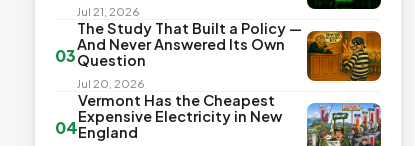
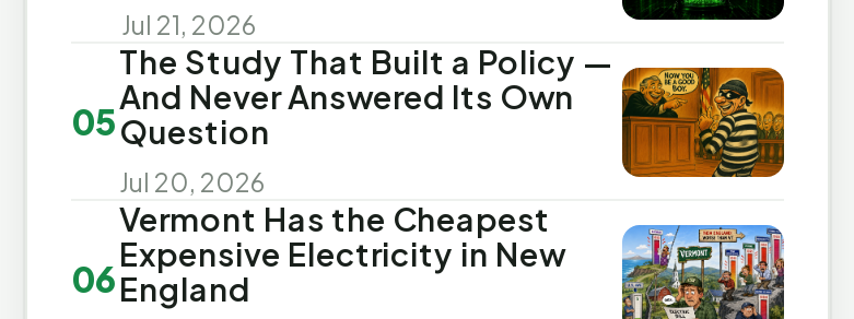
- 03 Question
+ 05 Question

- 04 England
+ 06 England
